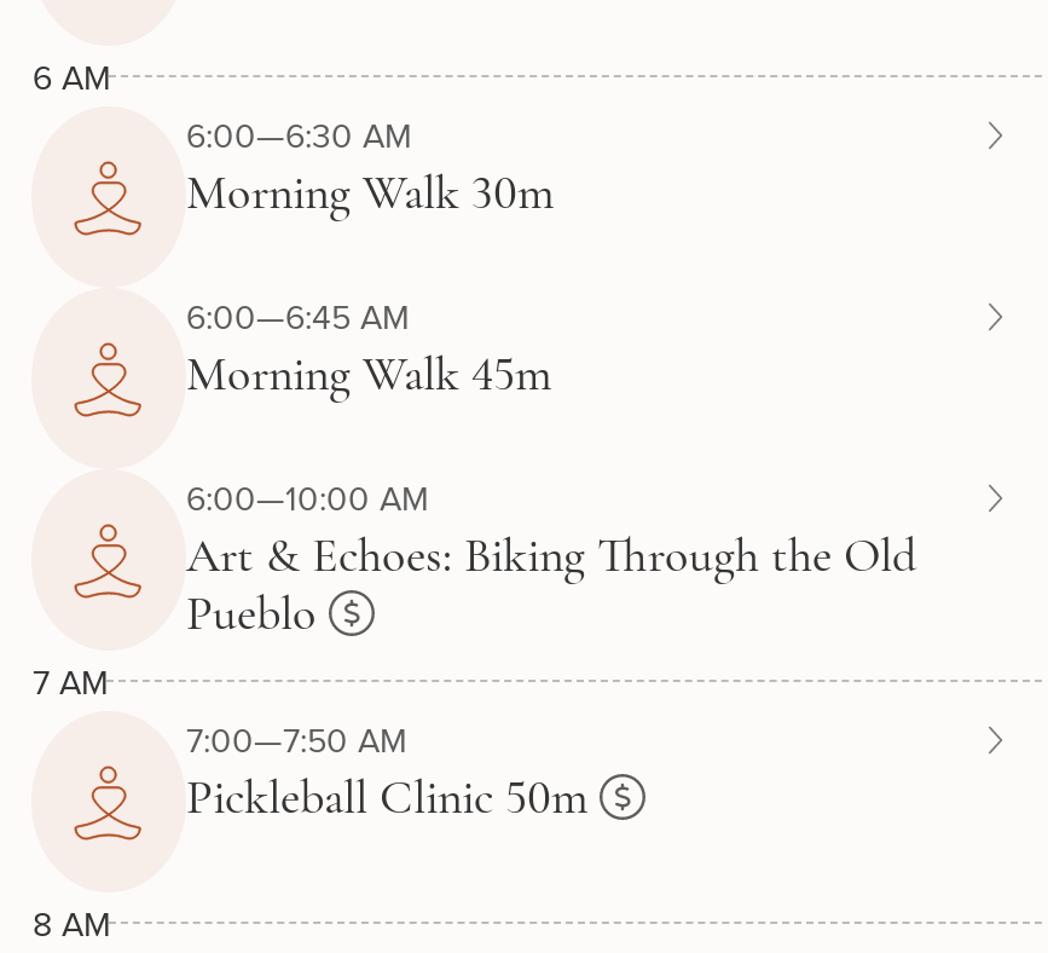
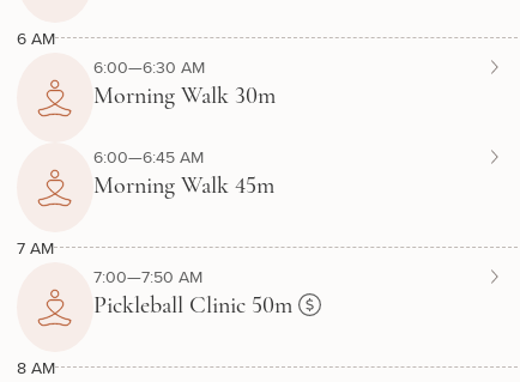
- 6:00—10:00 AM
- Art & Echoes: Biking Through the Old
- Pueblo
